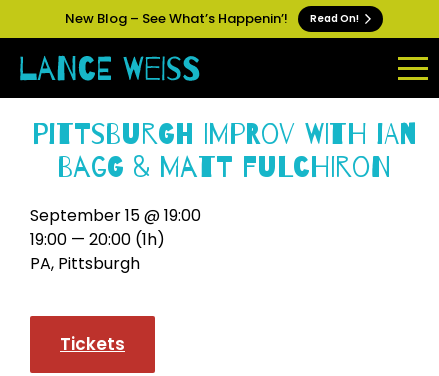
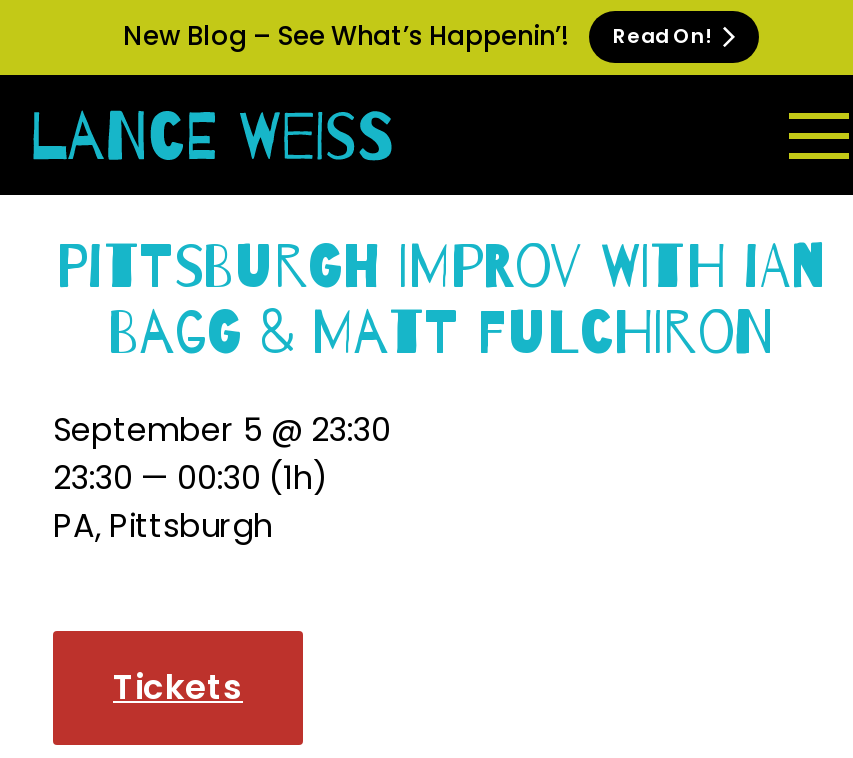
- September 15 @ 19:00
+ September 5 @ 23:30

- 19:00 — 20:00 (1h)
+ 23:30 — 00:30 (1h)
